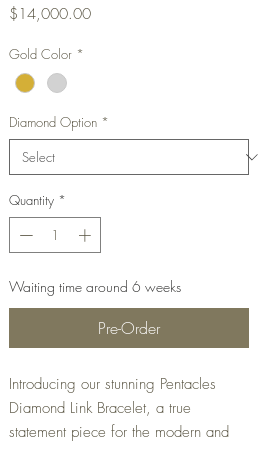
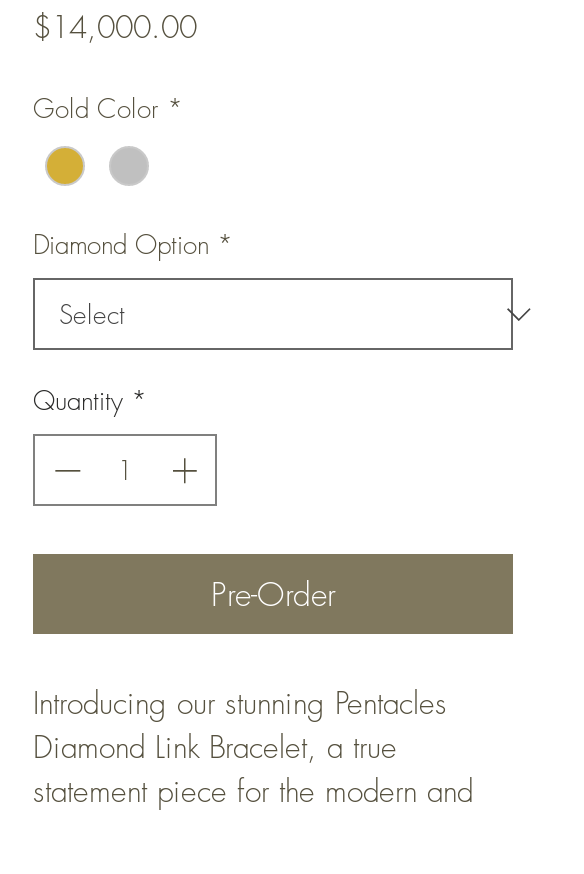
- Waiting time around 6 weeks
